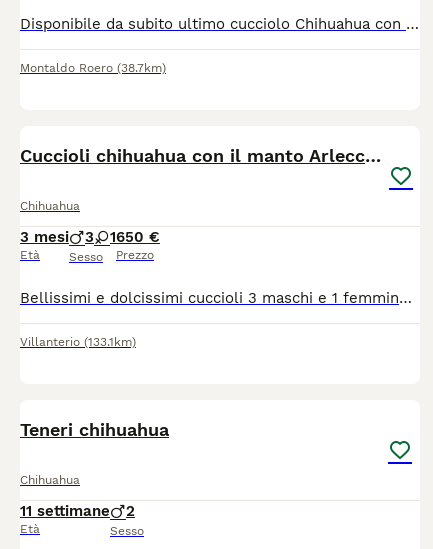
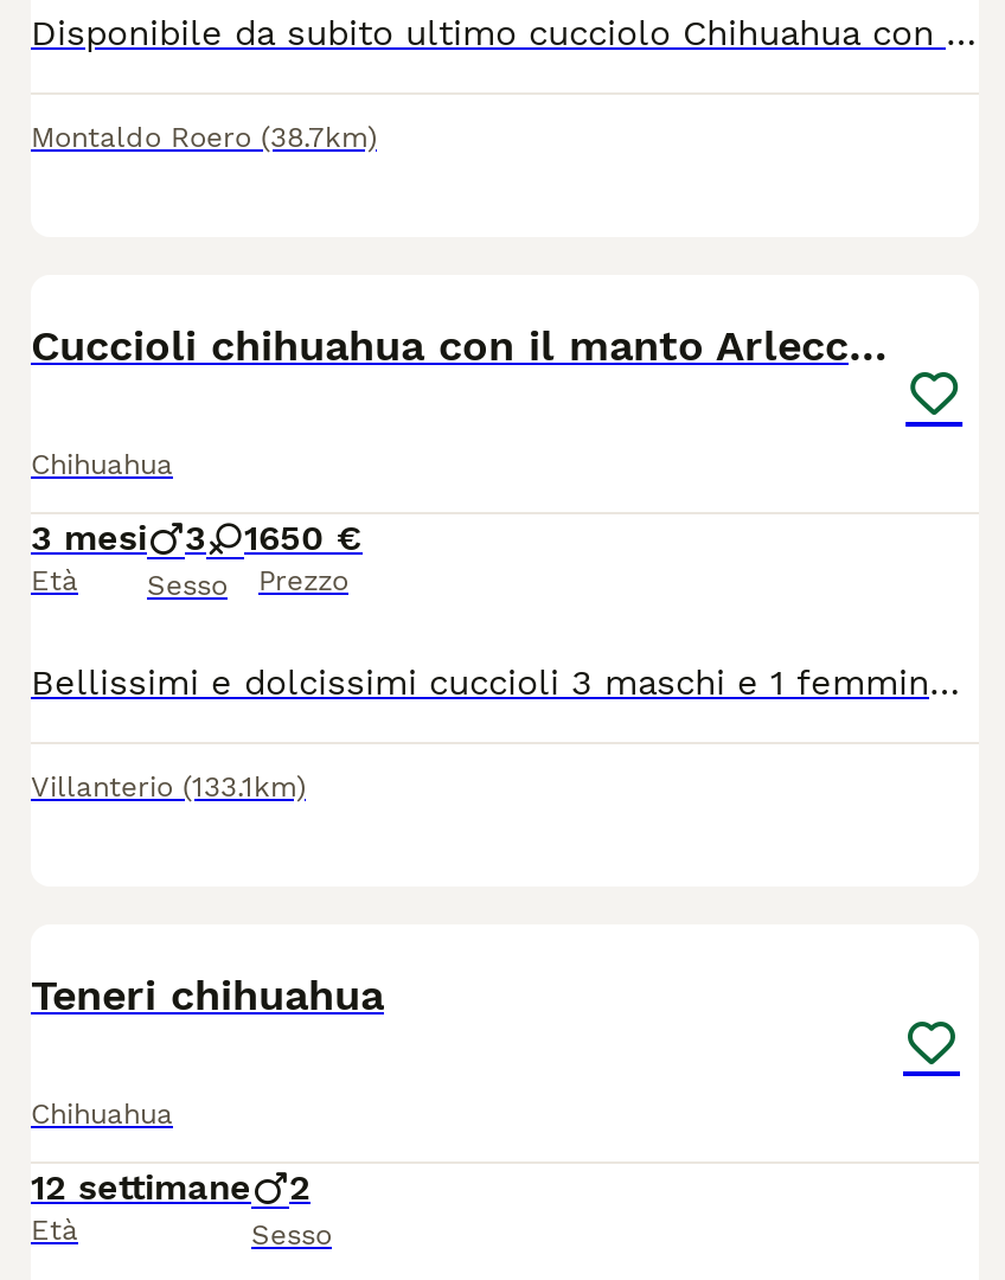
- 11 settimane 2
+ 12 settimane 2
